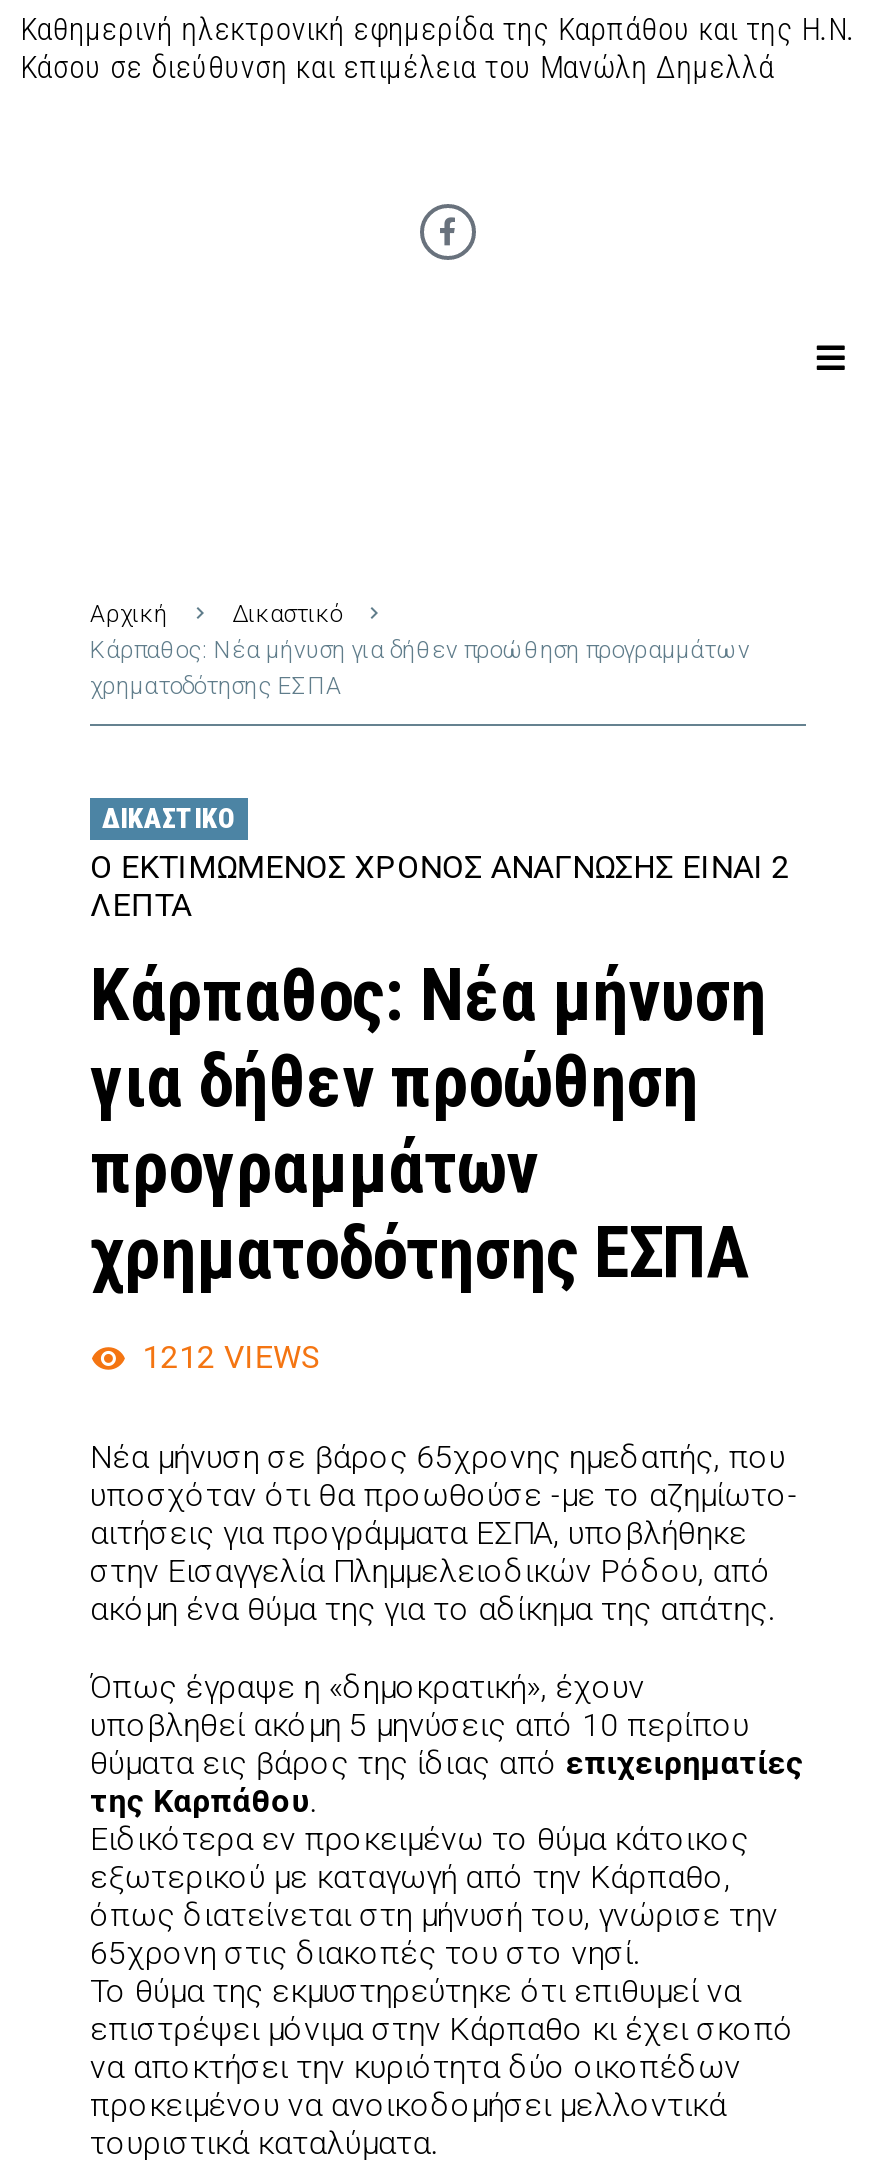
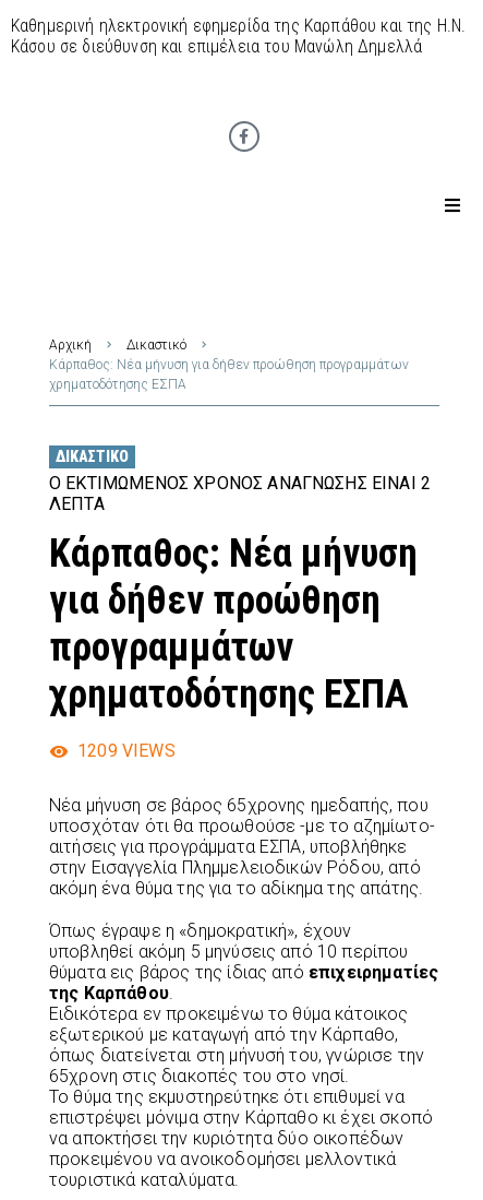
- 1212 VIEWS
+ 1209 VIEWS
